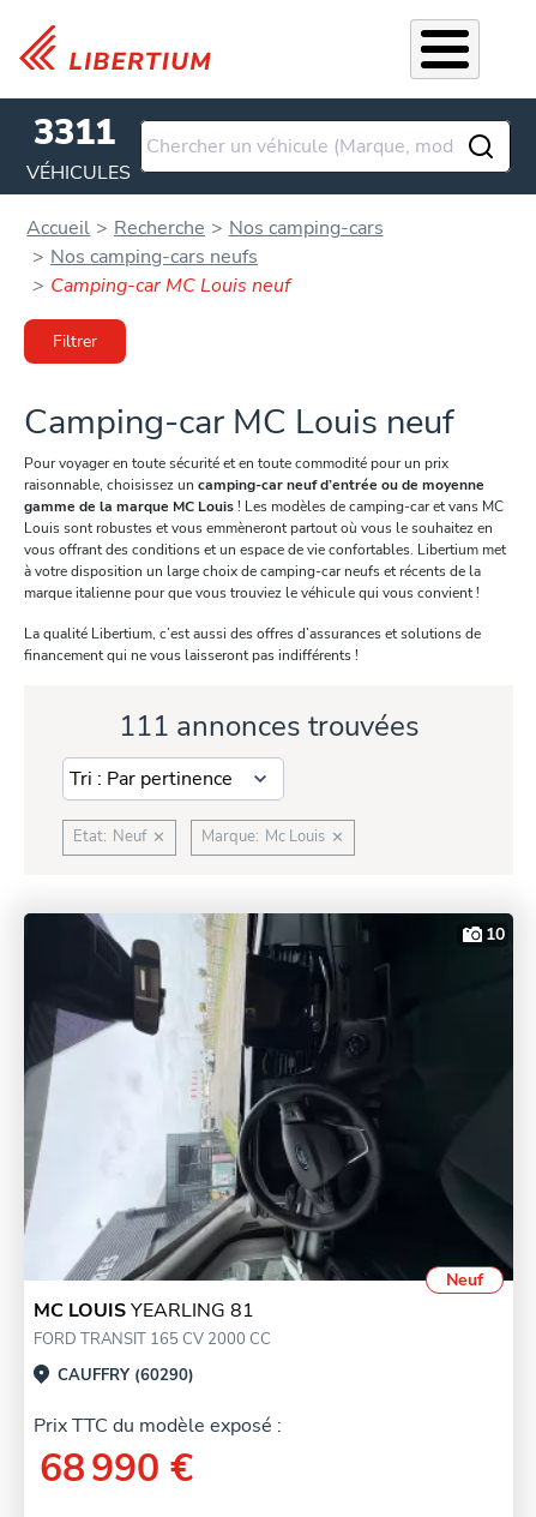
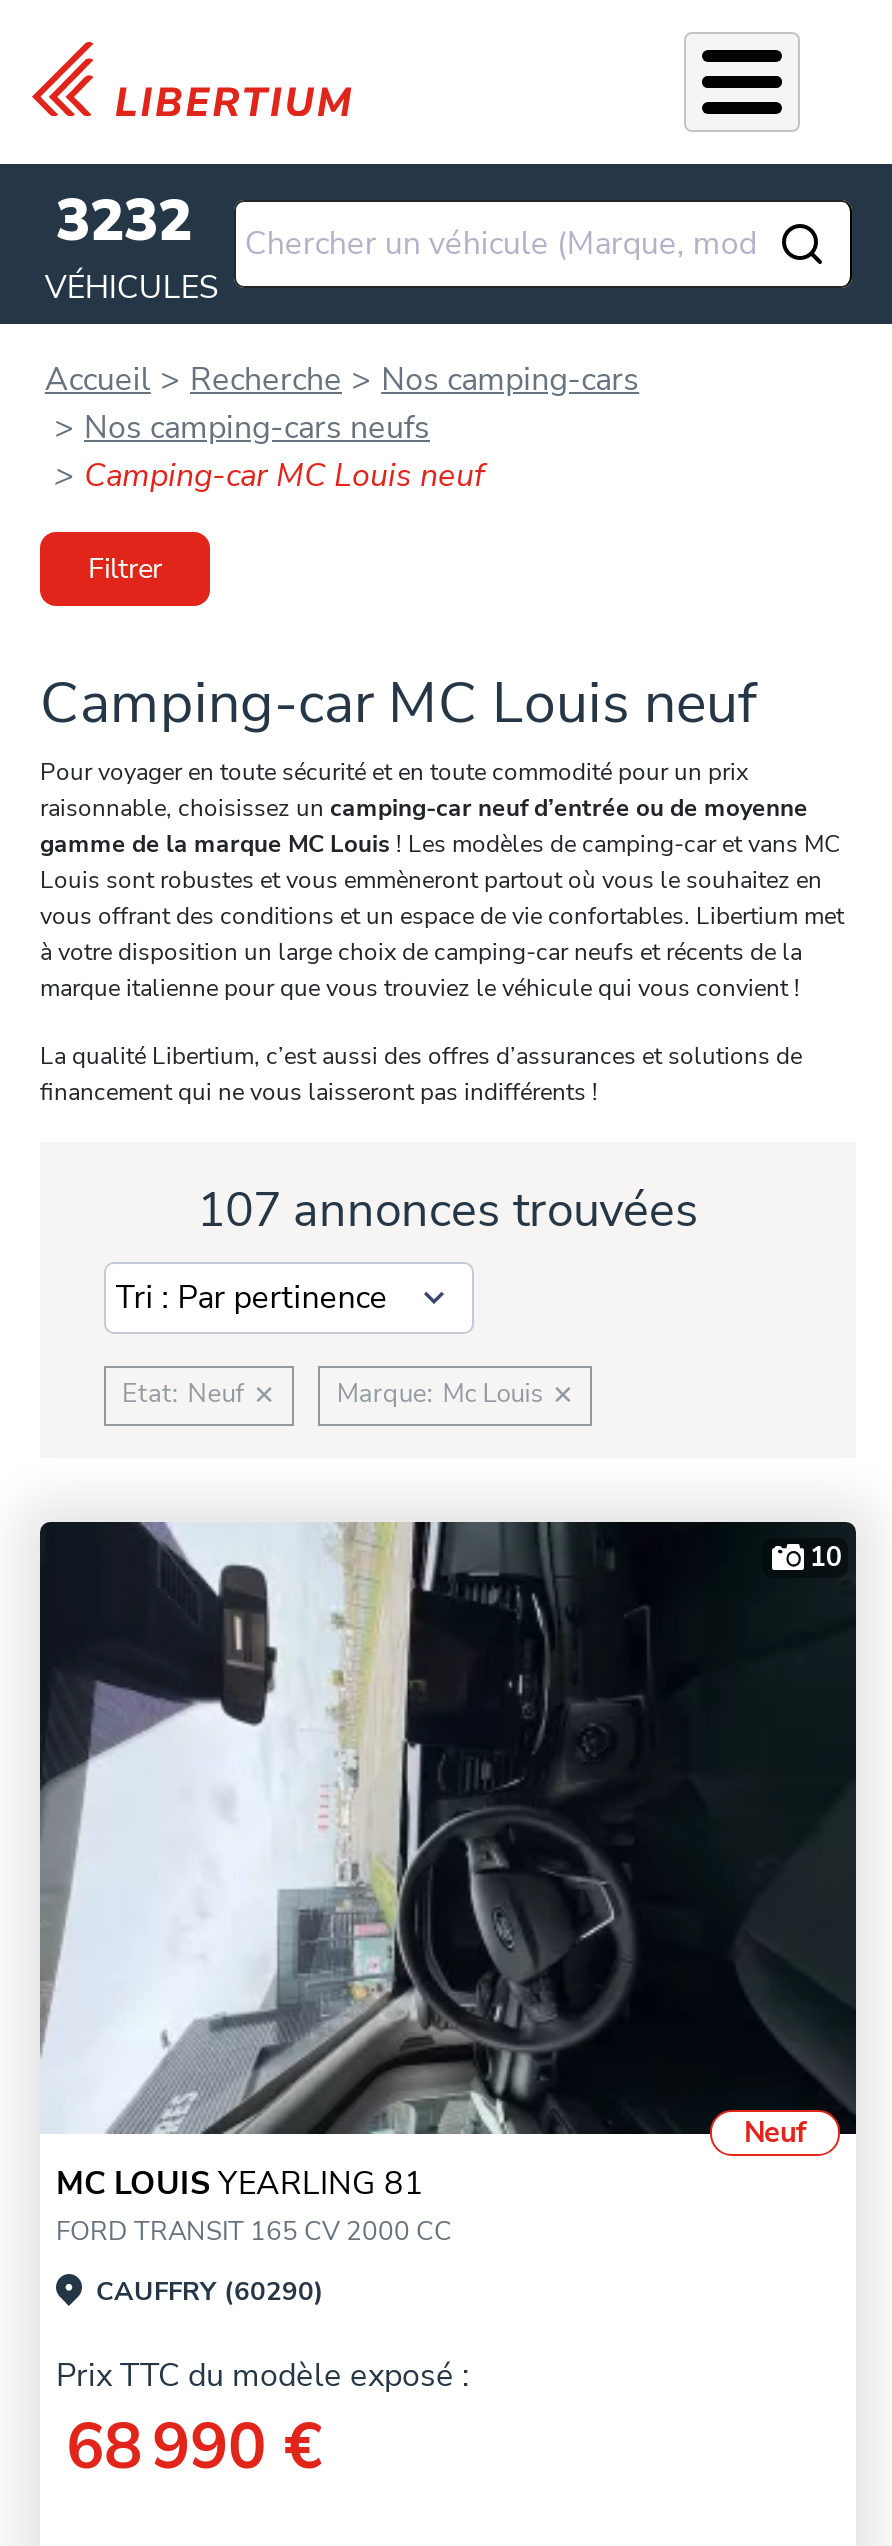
- 3311
+ 3232

- 111 annonces trouvées
+ 107 annonces trouvées
